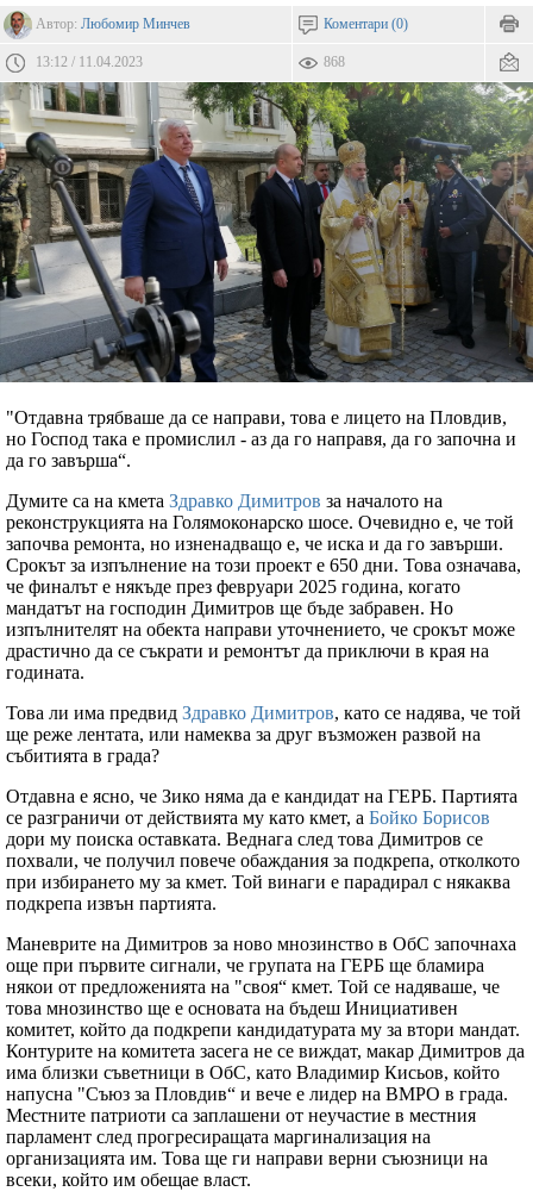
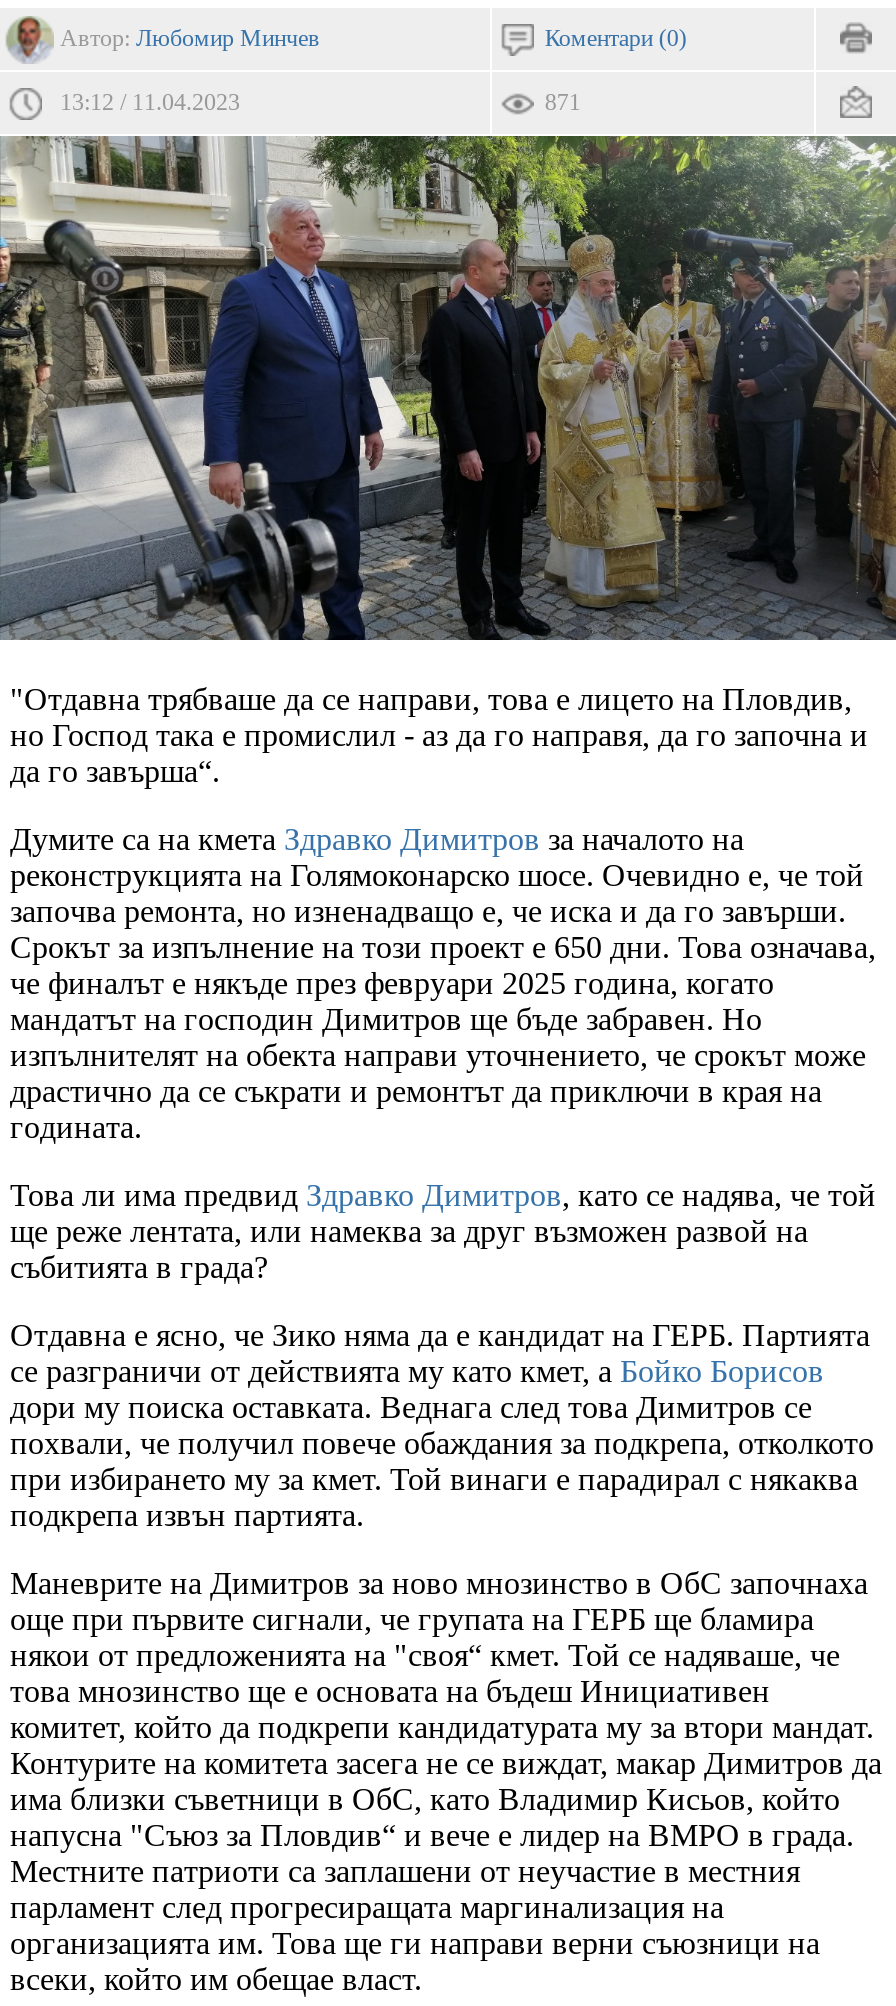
- 868
+ 871
